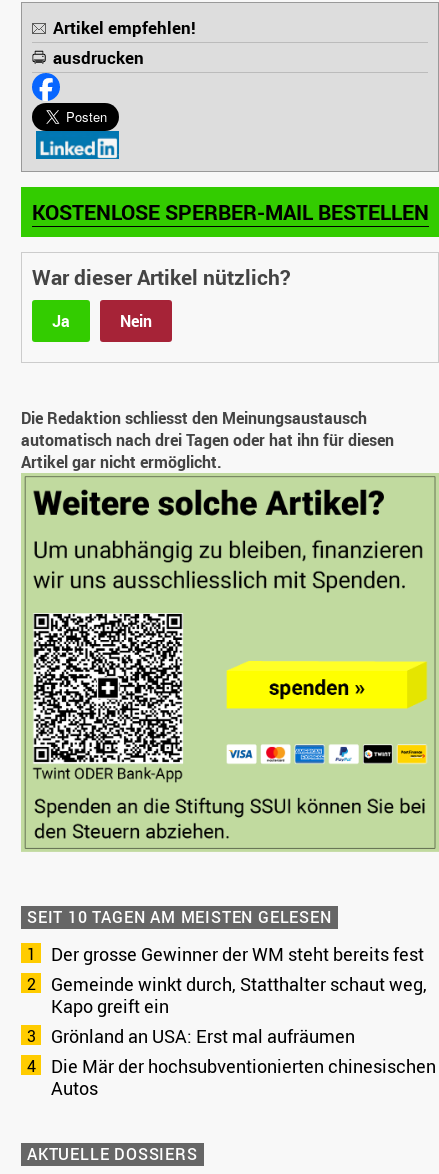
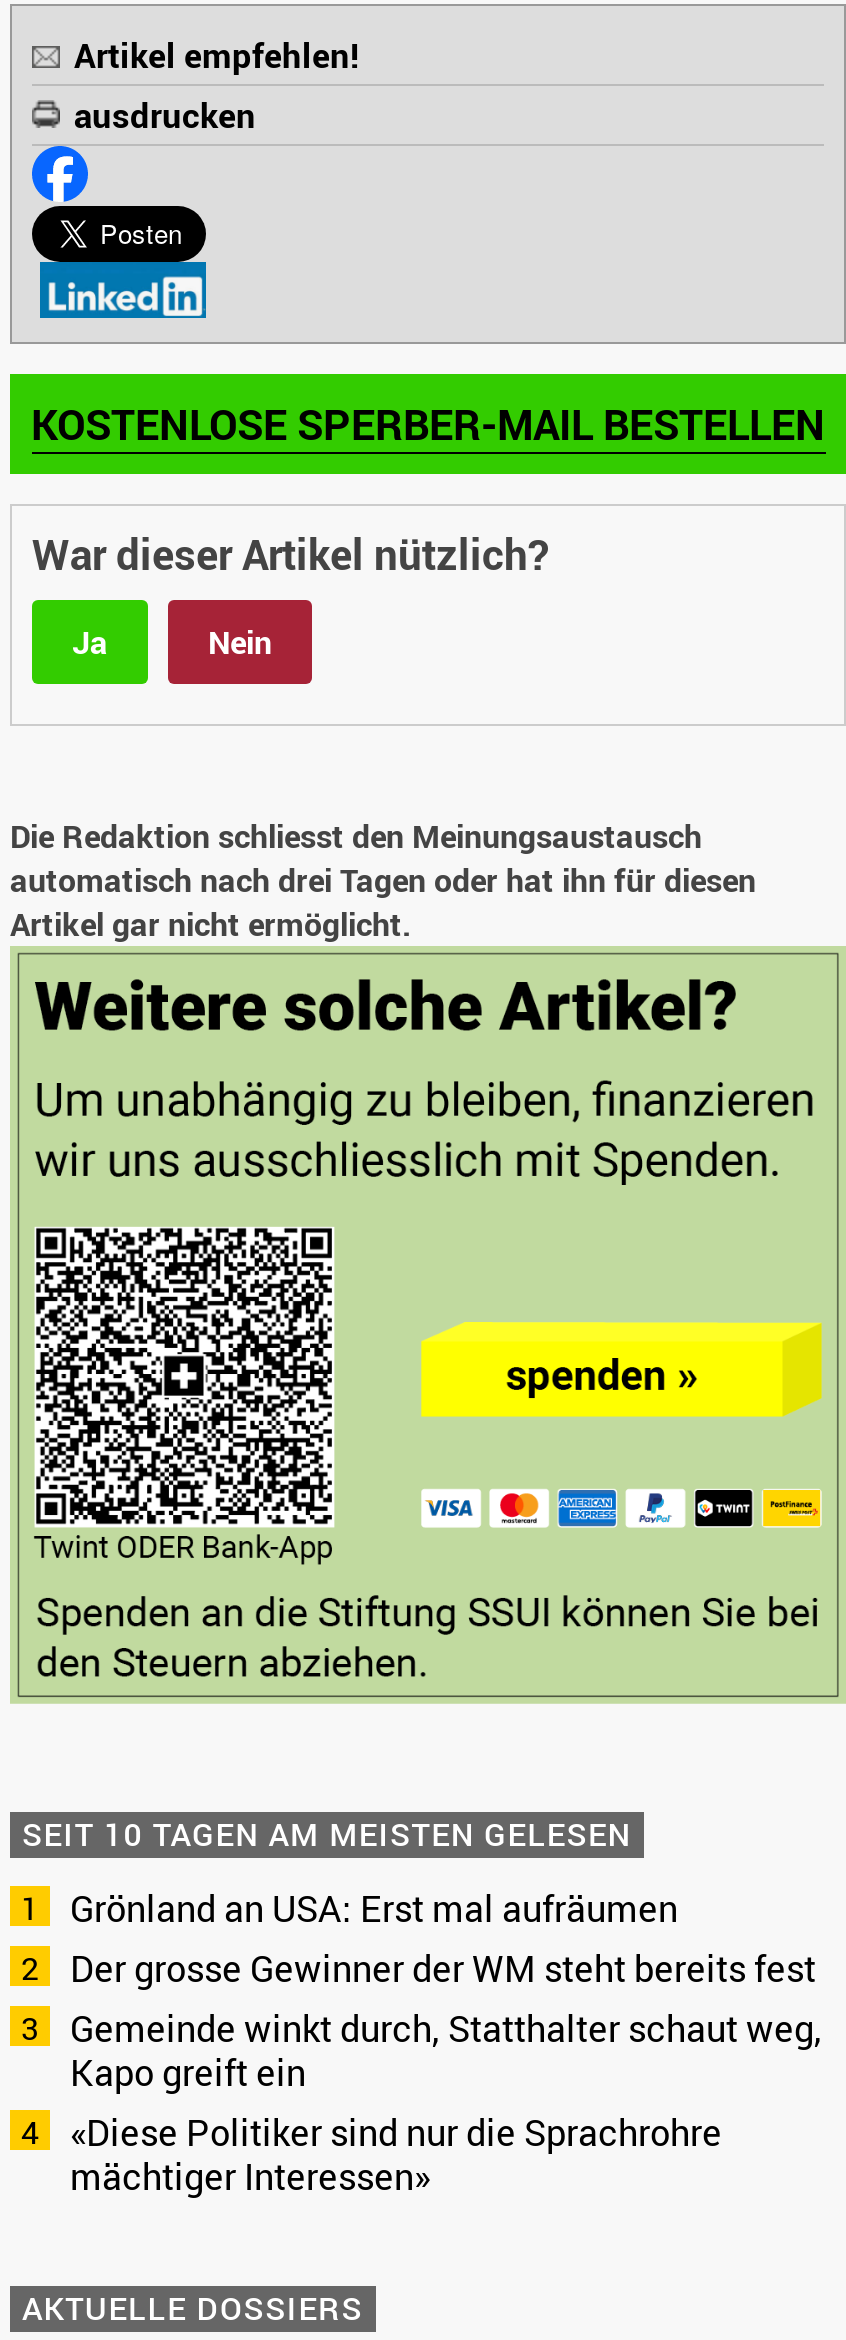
moved down: Der grosse Gewinner der WM steht bereits fest | Gemeinde winkt durch, Statthalter schaut weg, | Kapo greift ein

moved up: Grönland an USA: Erst mal aufräumen

- Die Mär der hochsubventionierten chinesischen
- Autos
+ «Diese Politiker sind nur die Sprachrohre
+ mächtiger Interessen»
